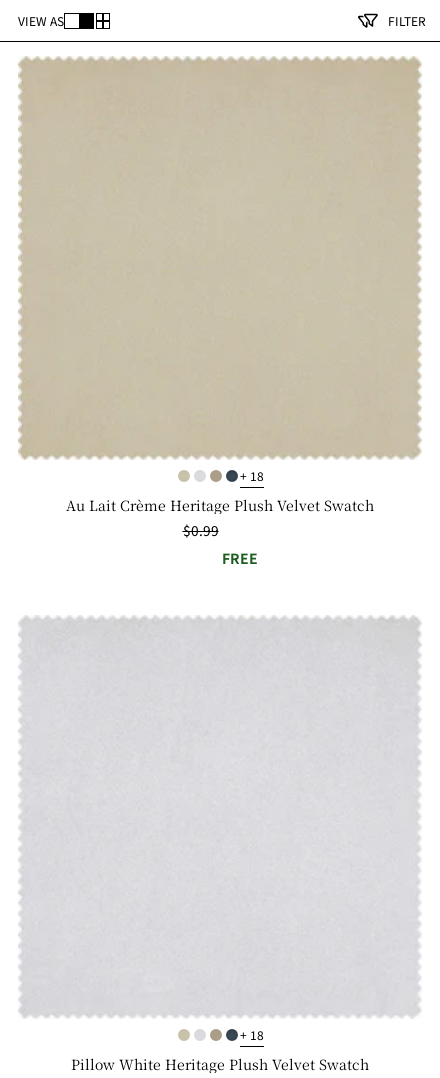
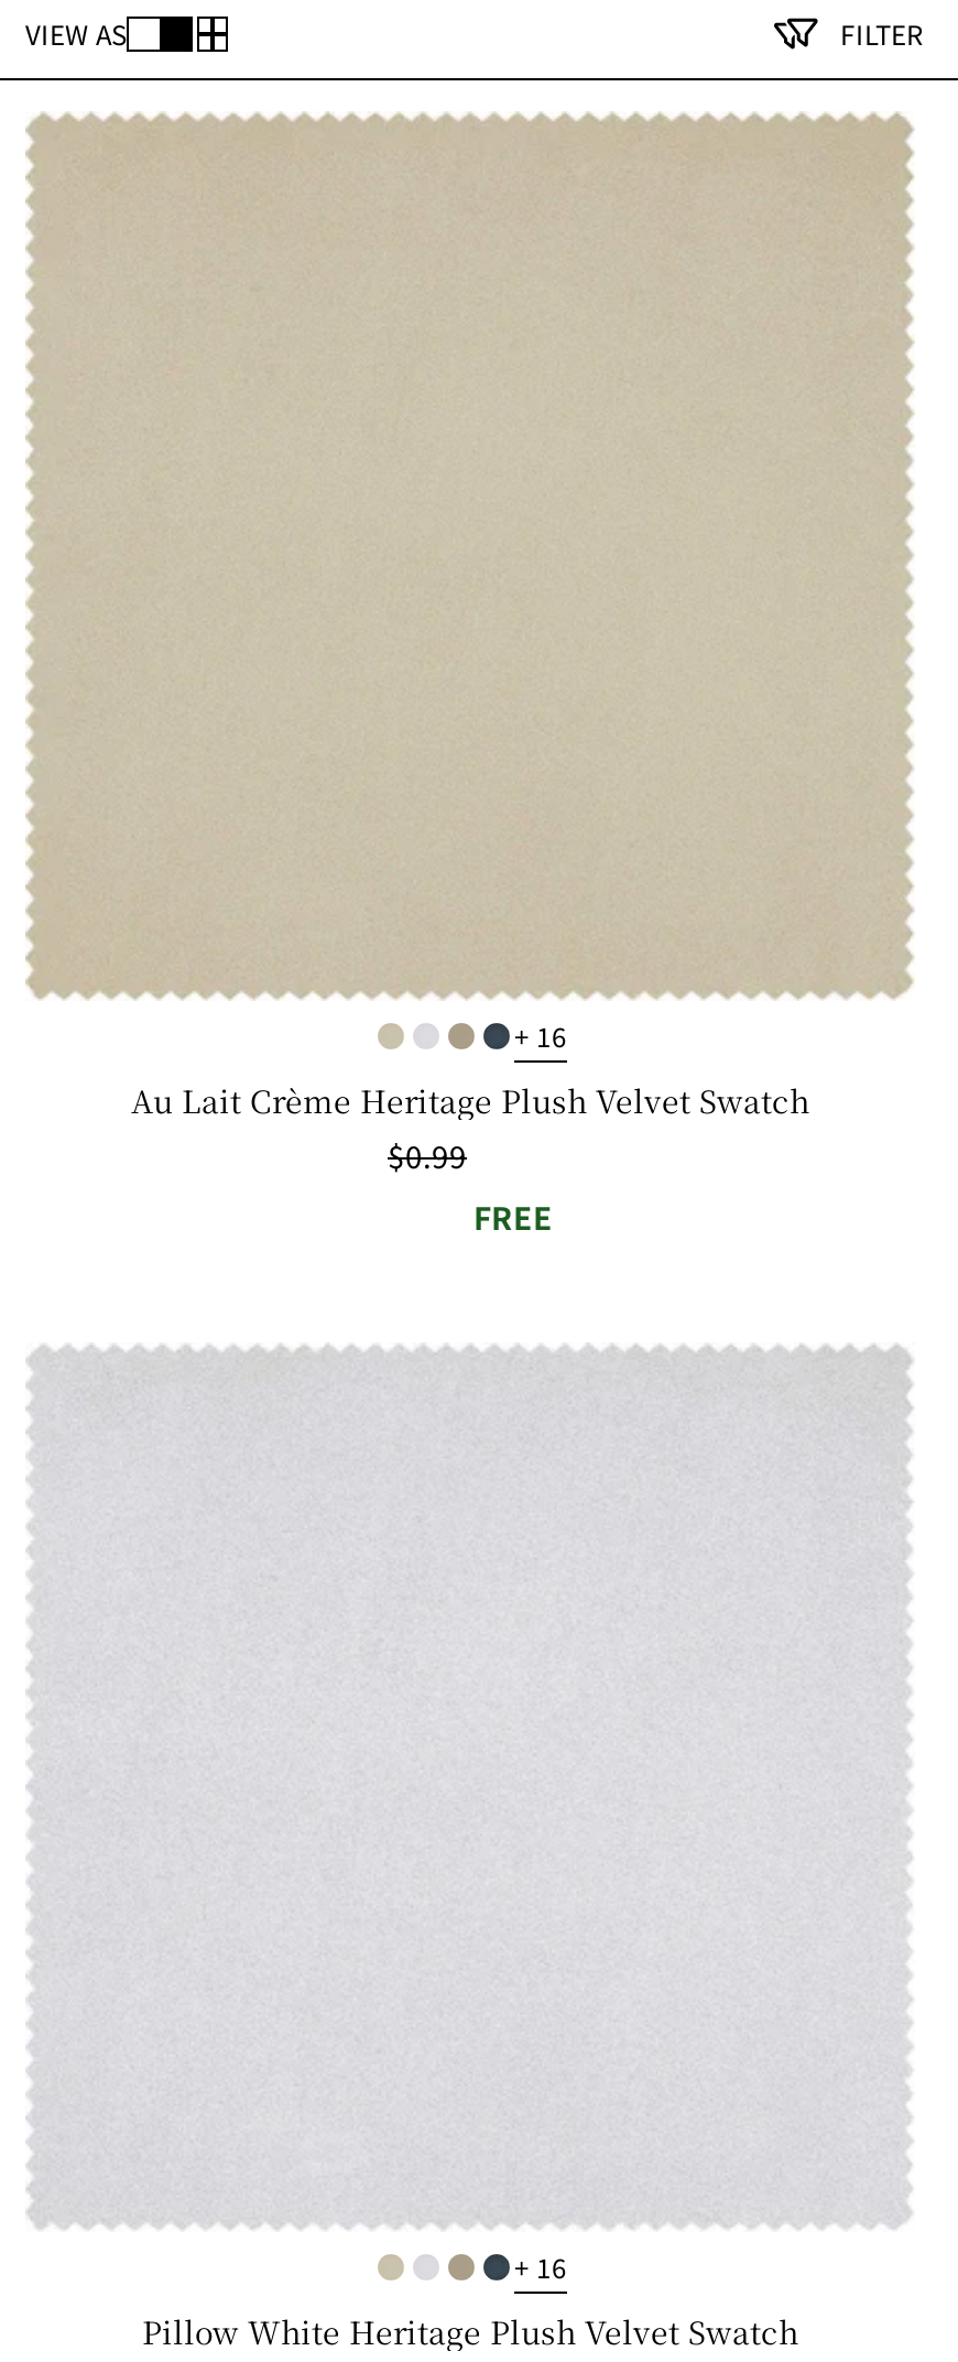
- + 18
+ + 16

- + 18
+ + 16
